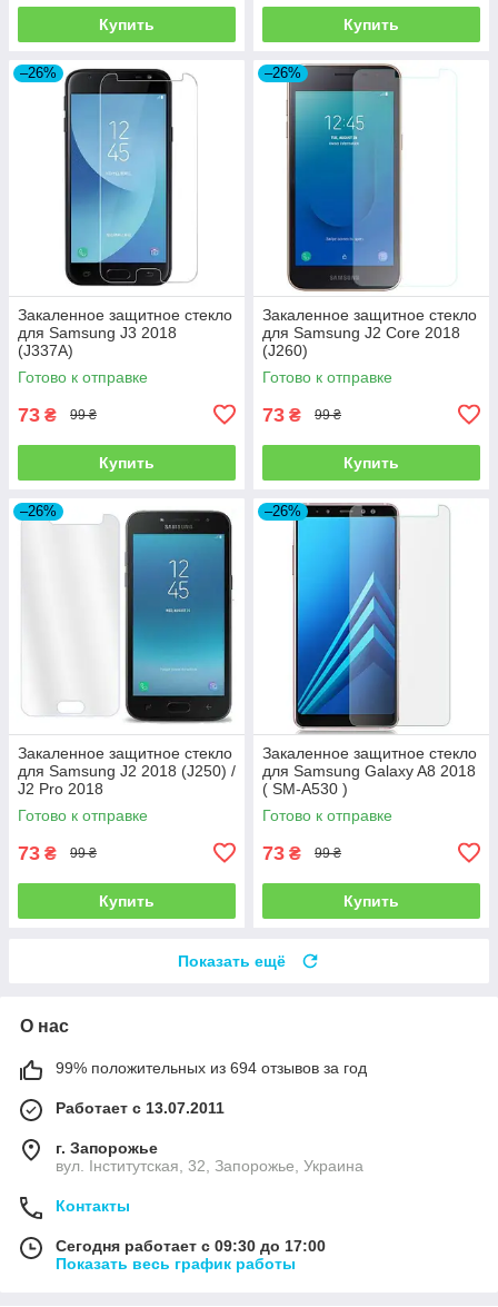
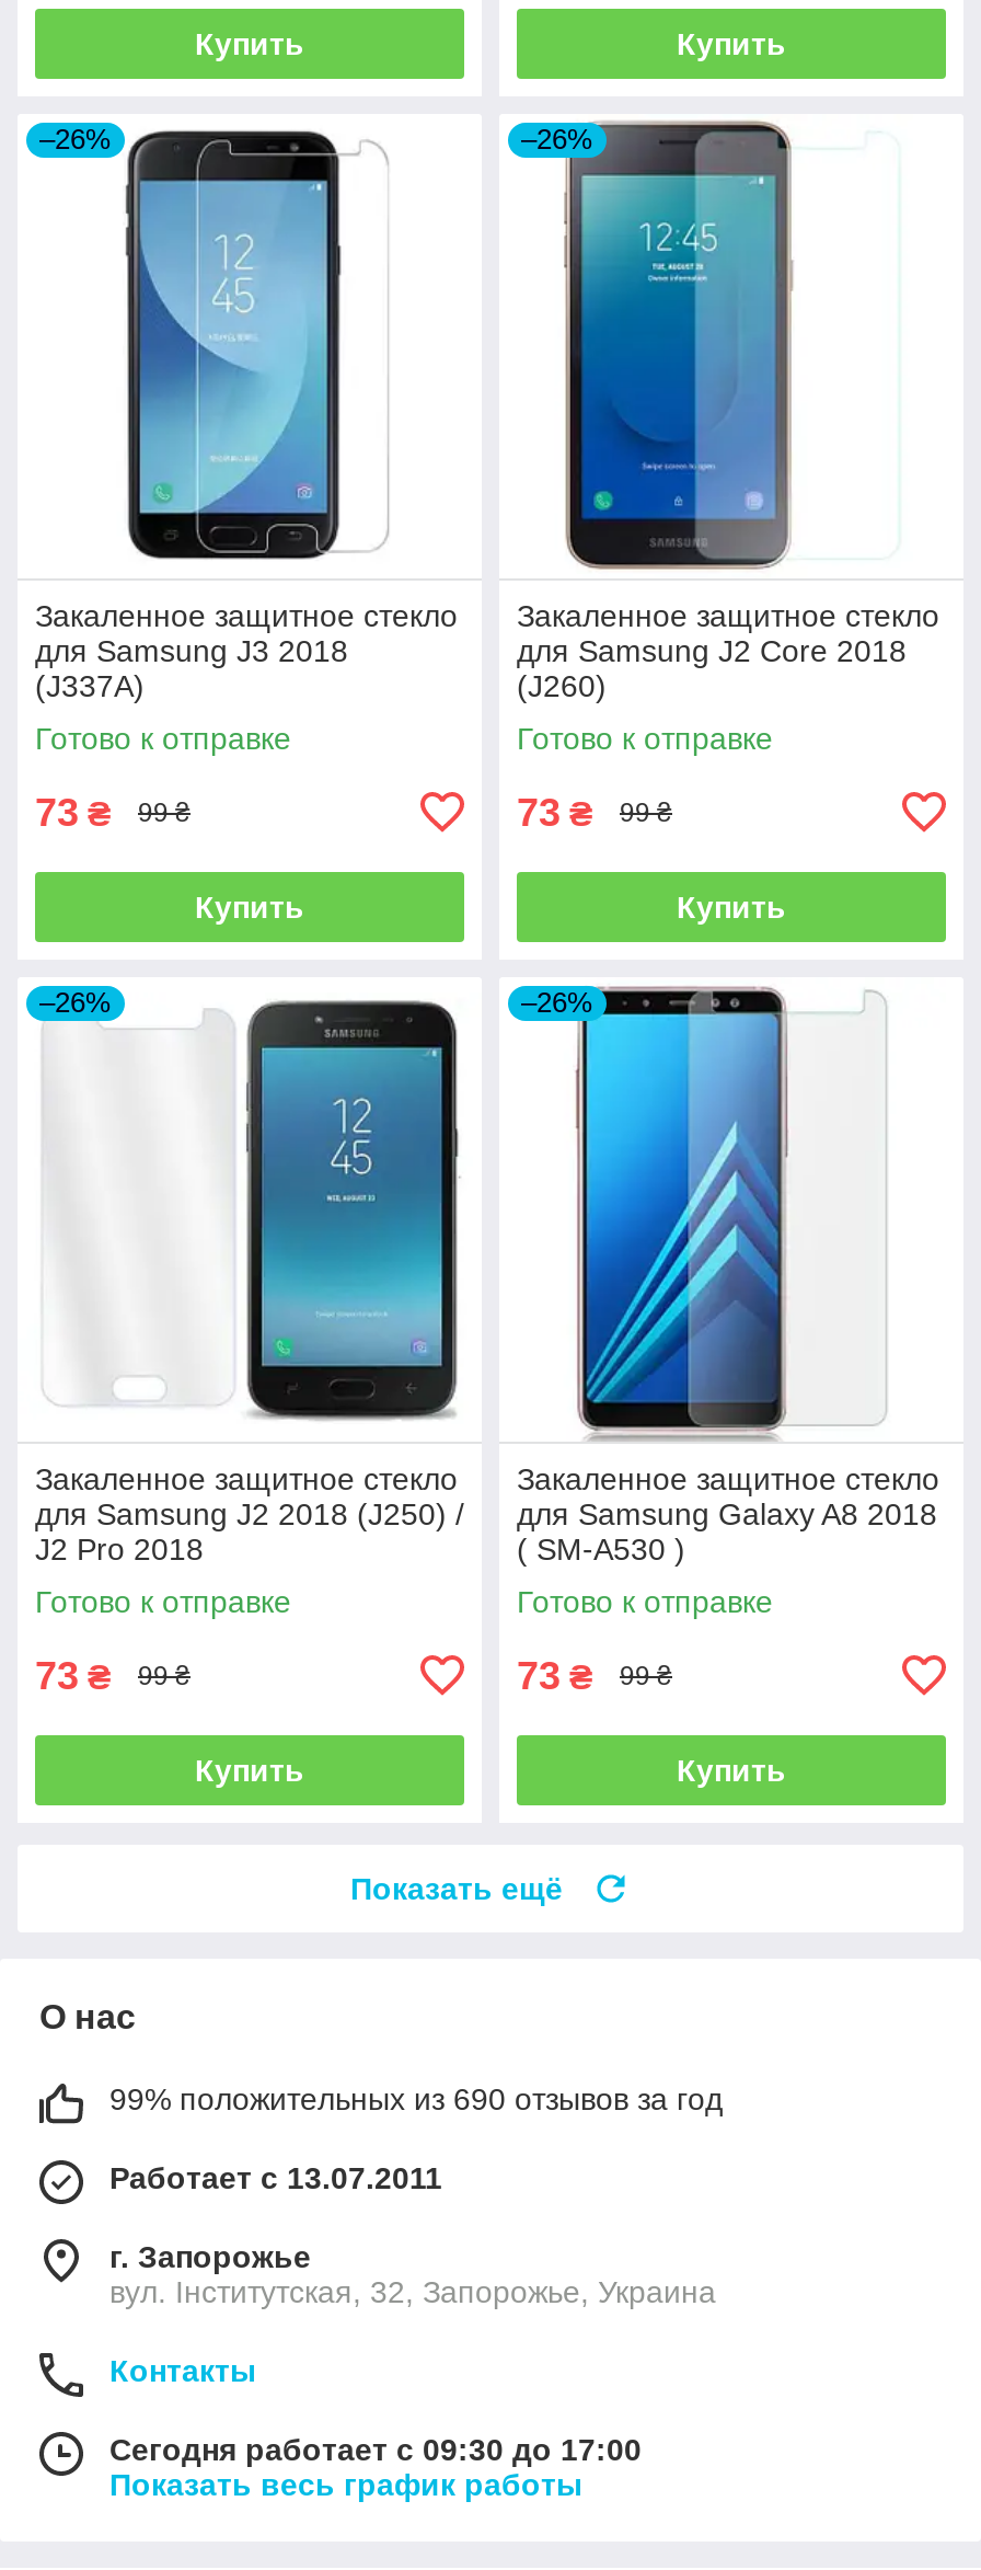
- 99% положительных из 694 отзывов за год
+ 99% положительных из 690 отзывов за год
